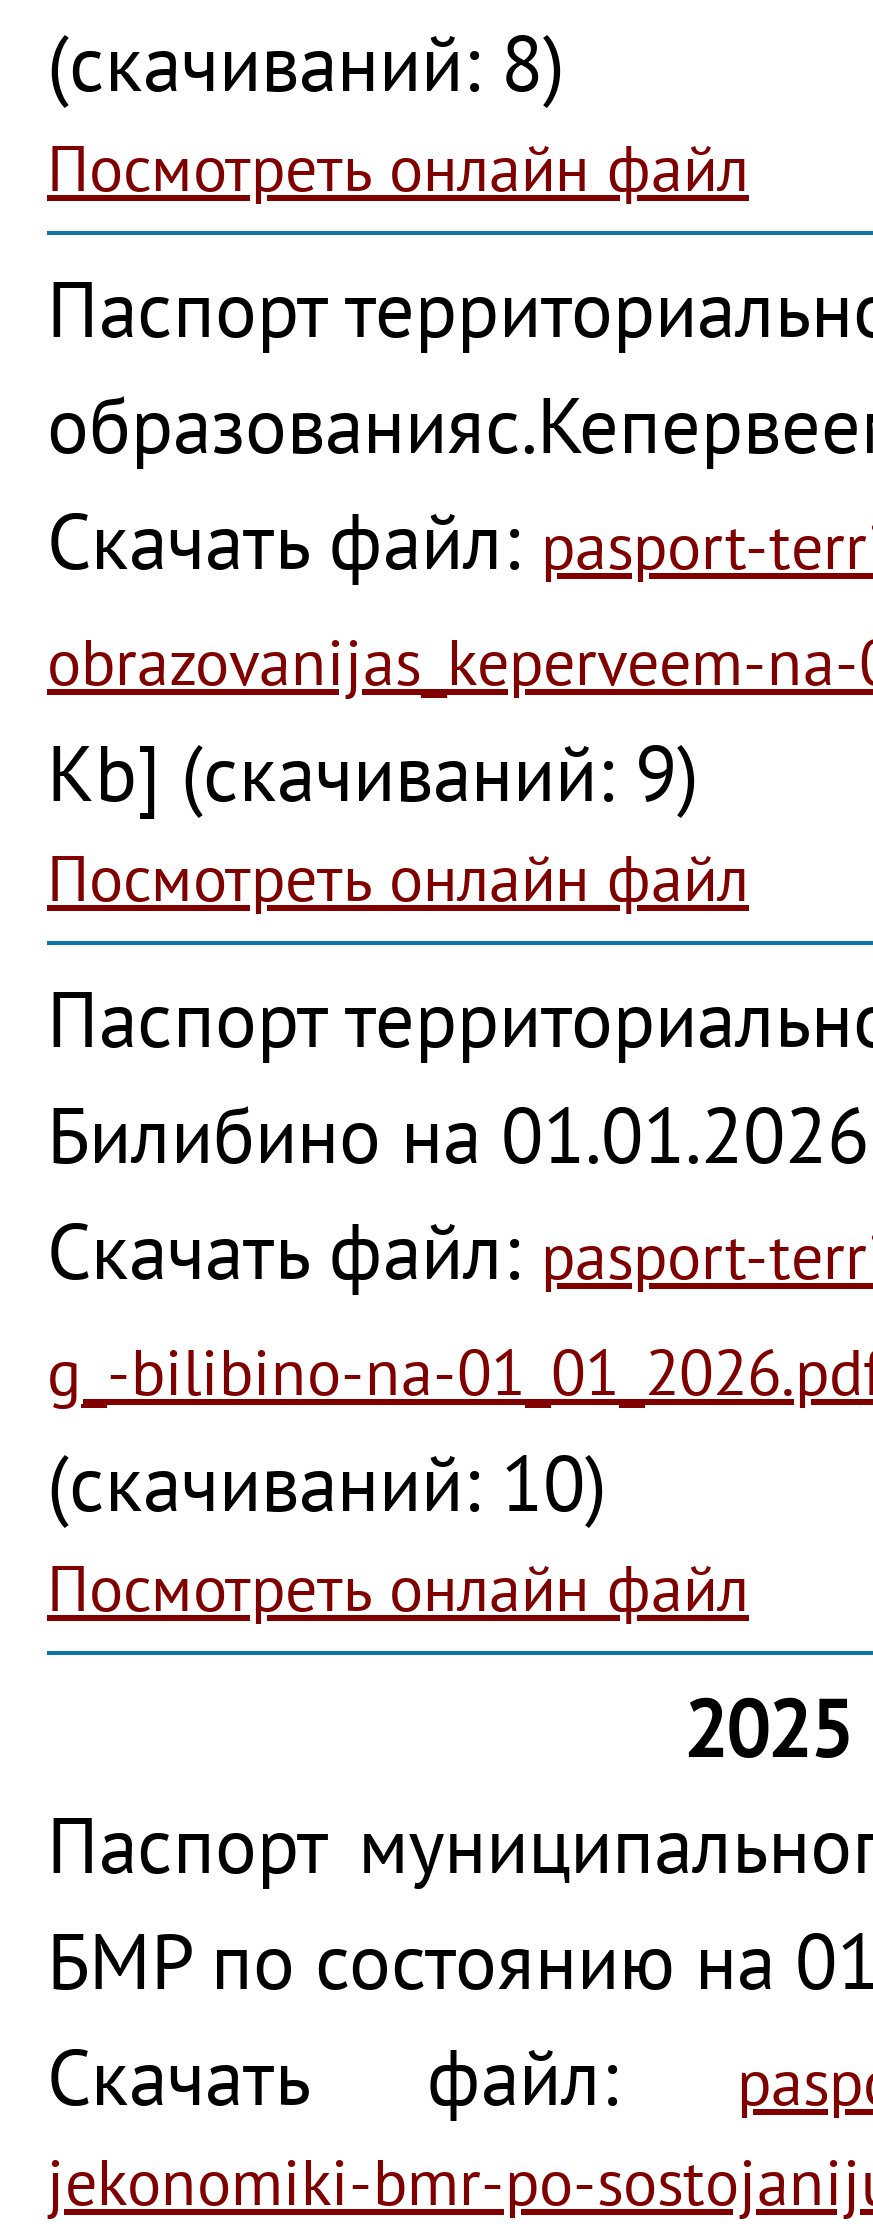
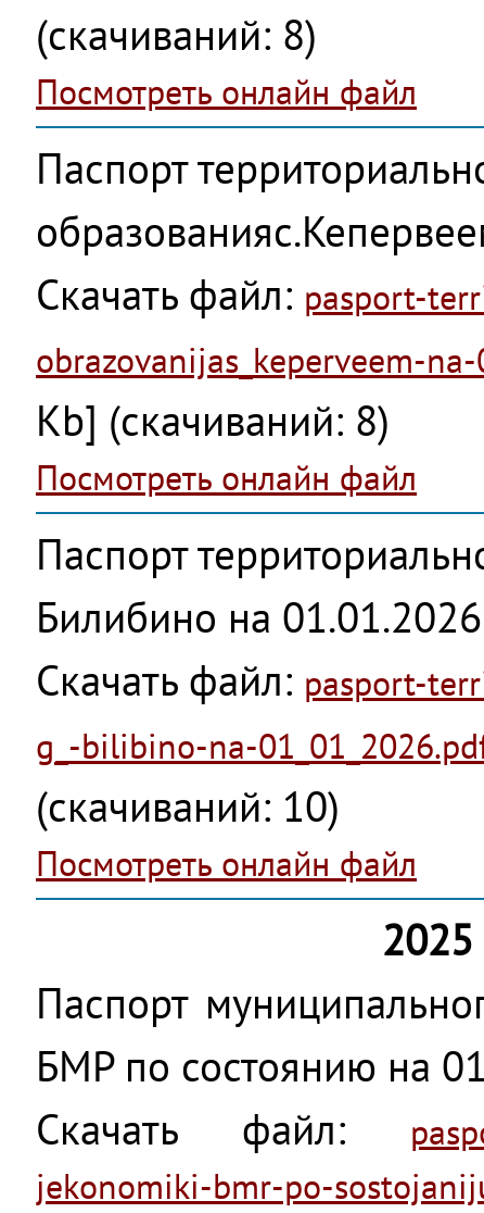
- Kb] (cкачиваний: 9)
+ Kb] (cкачиваний: 8)
